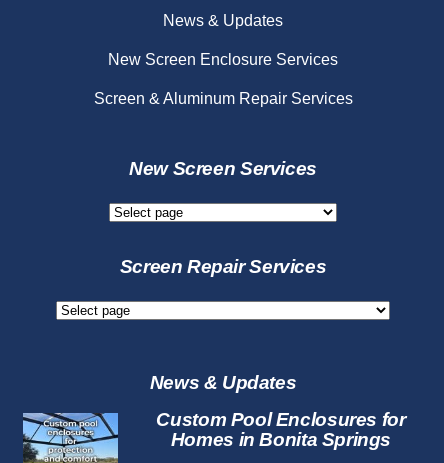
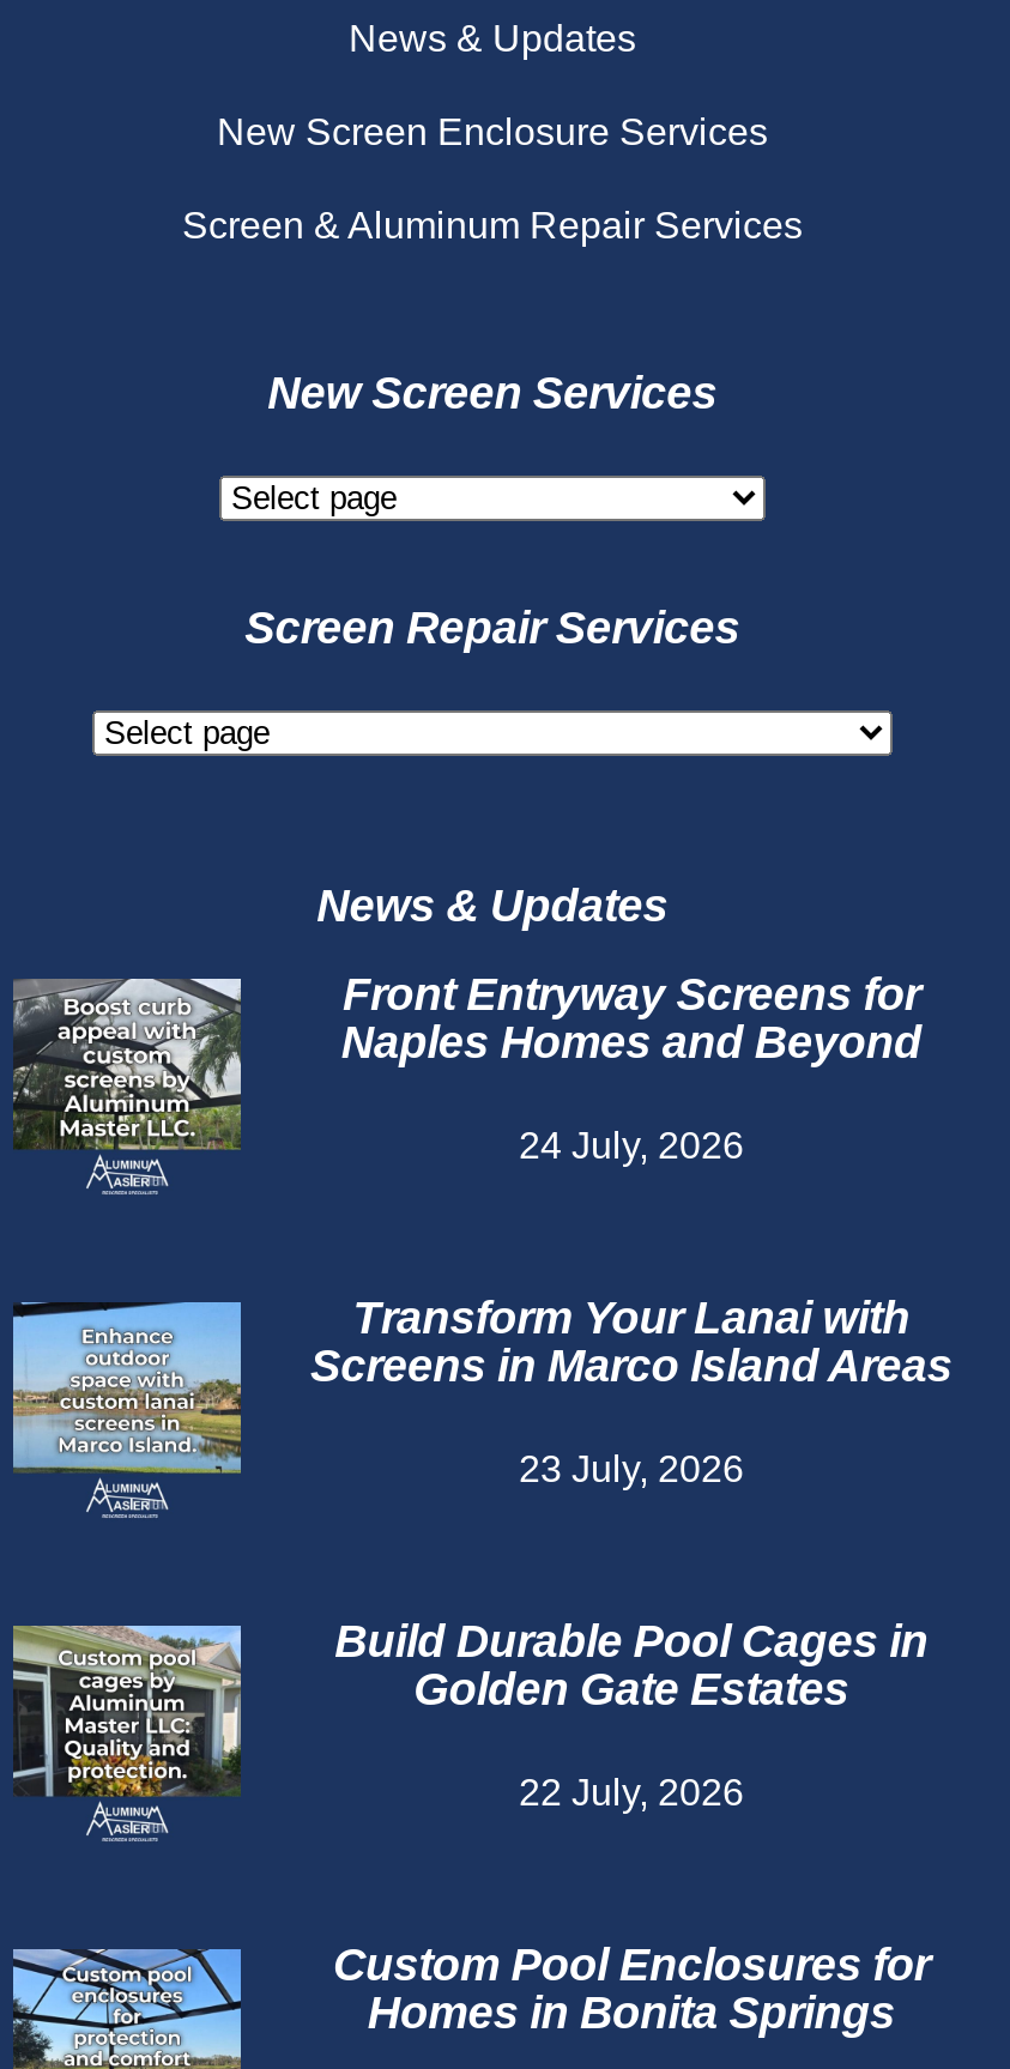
+ [image]
+ Transform Your Lanai with
+ Screens in Marco Island Areas
+ 23 July, 2026

+ [image]
+ Build Durable Pool Cages in
+ Golden Gate Estates
+ 22 July, 2026

+ [image]

+ Front Entryway Screens for
+ Naples Homes and Beyond
+ 24 July, 2026
